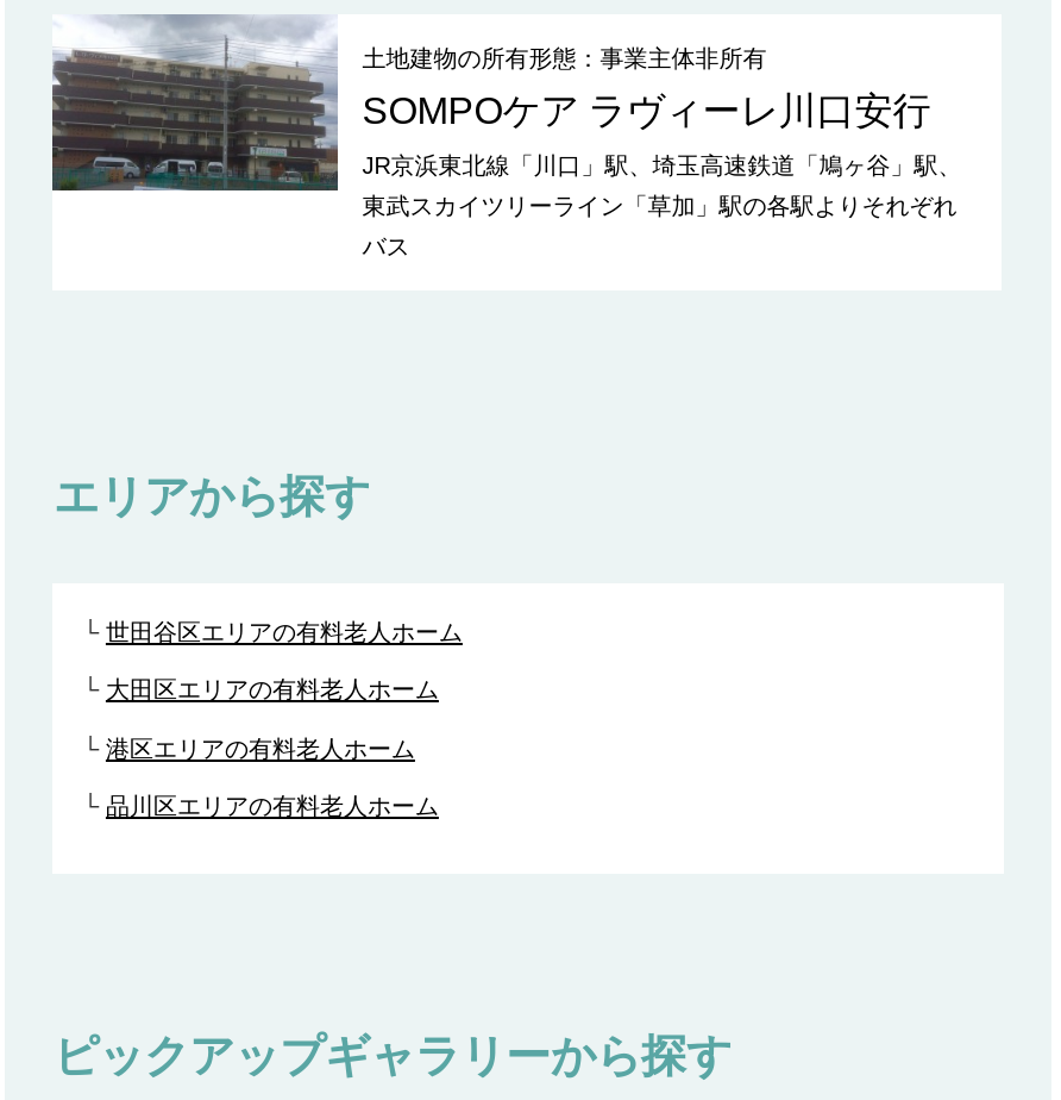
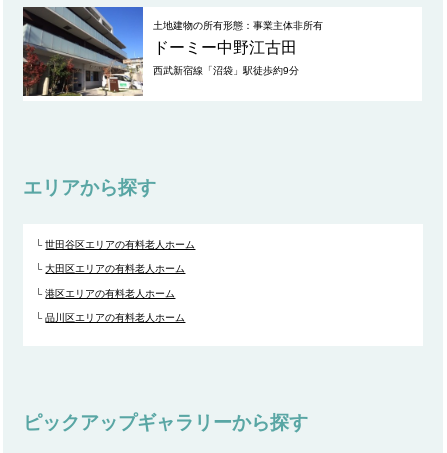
- [image]
- SOMPOケア ラヴィーレ川口安行
- JR京浜東北線「川口」駅、埼玉高速鉄道「鳩ヶ谷」駅、
- 東武スカイツリーライン「草加」駅の各駅よりそれぞれ
- バス
+ [image]
+ ドーミー中野江古田
+ 西武新宿線「沼袋」駅徒歩約9分
